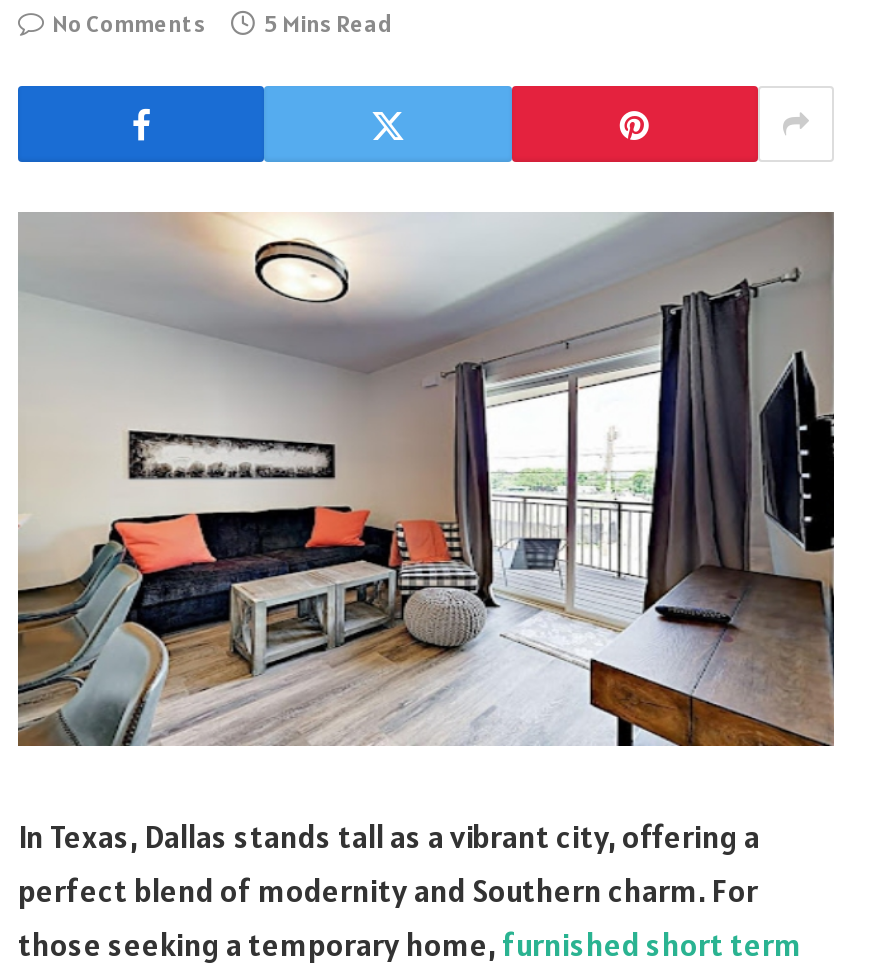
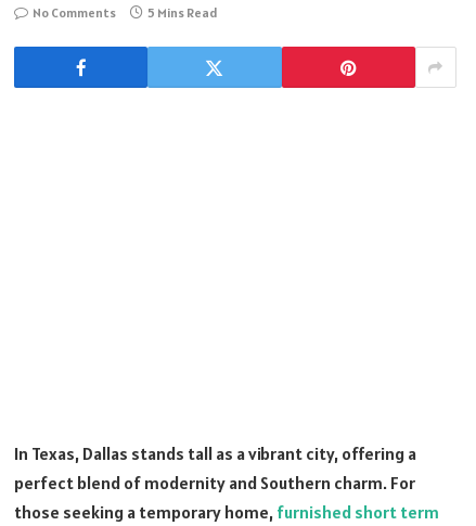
- [image]
